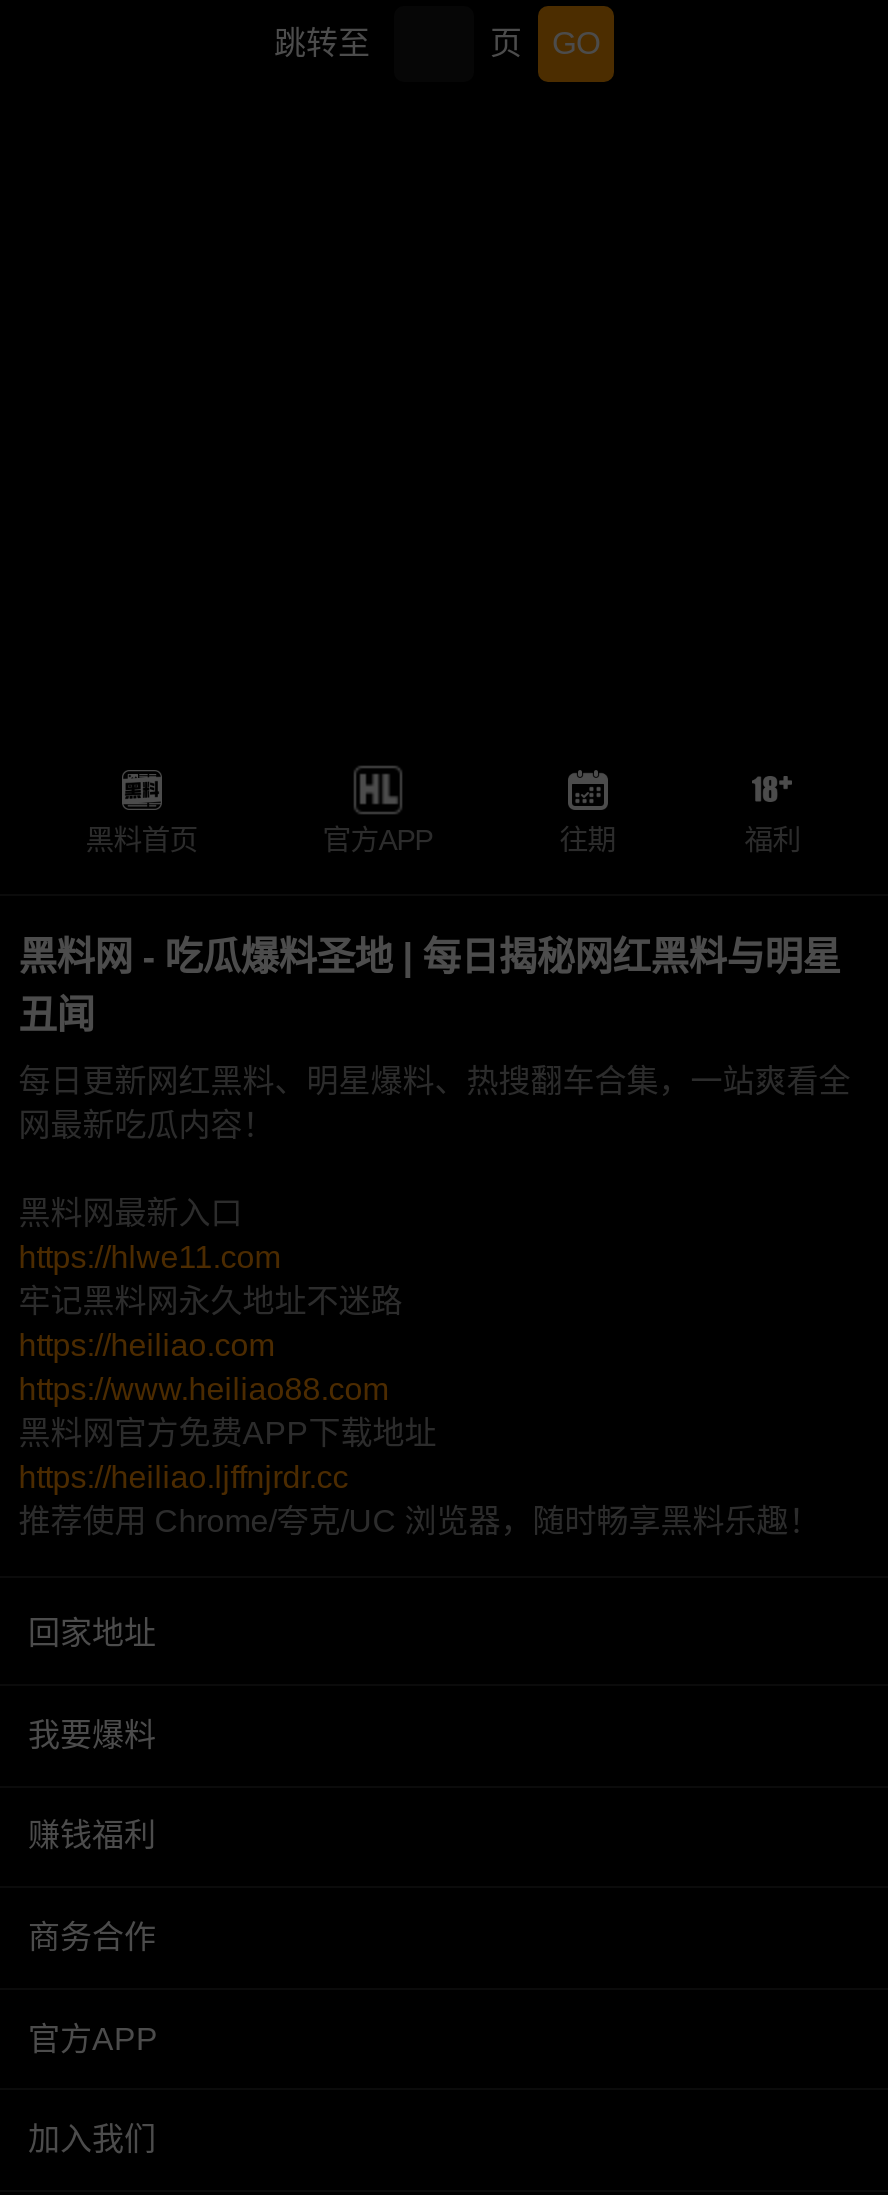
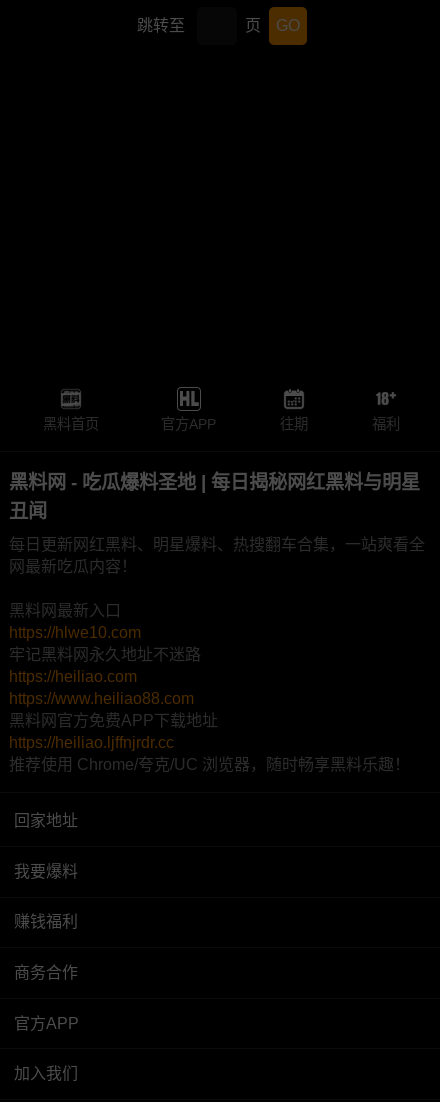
- https://hlwe11.com
+ https://hlwe10.com
